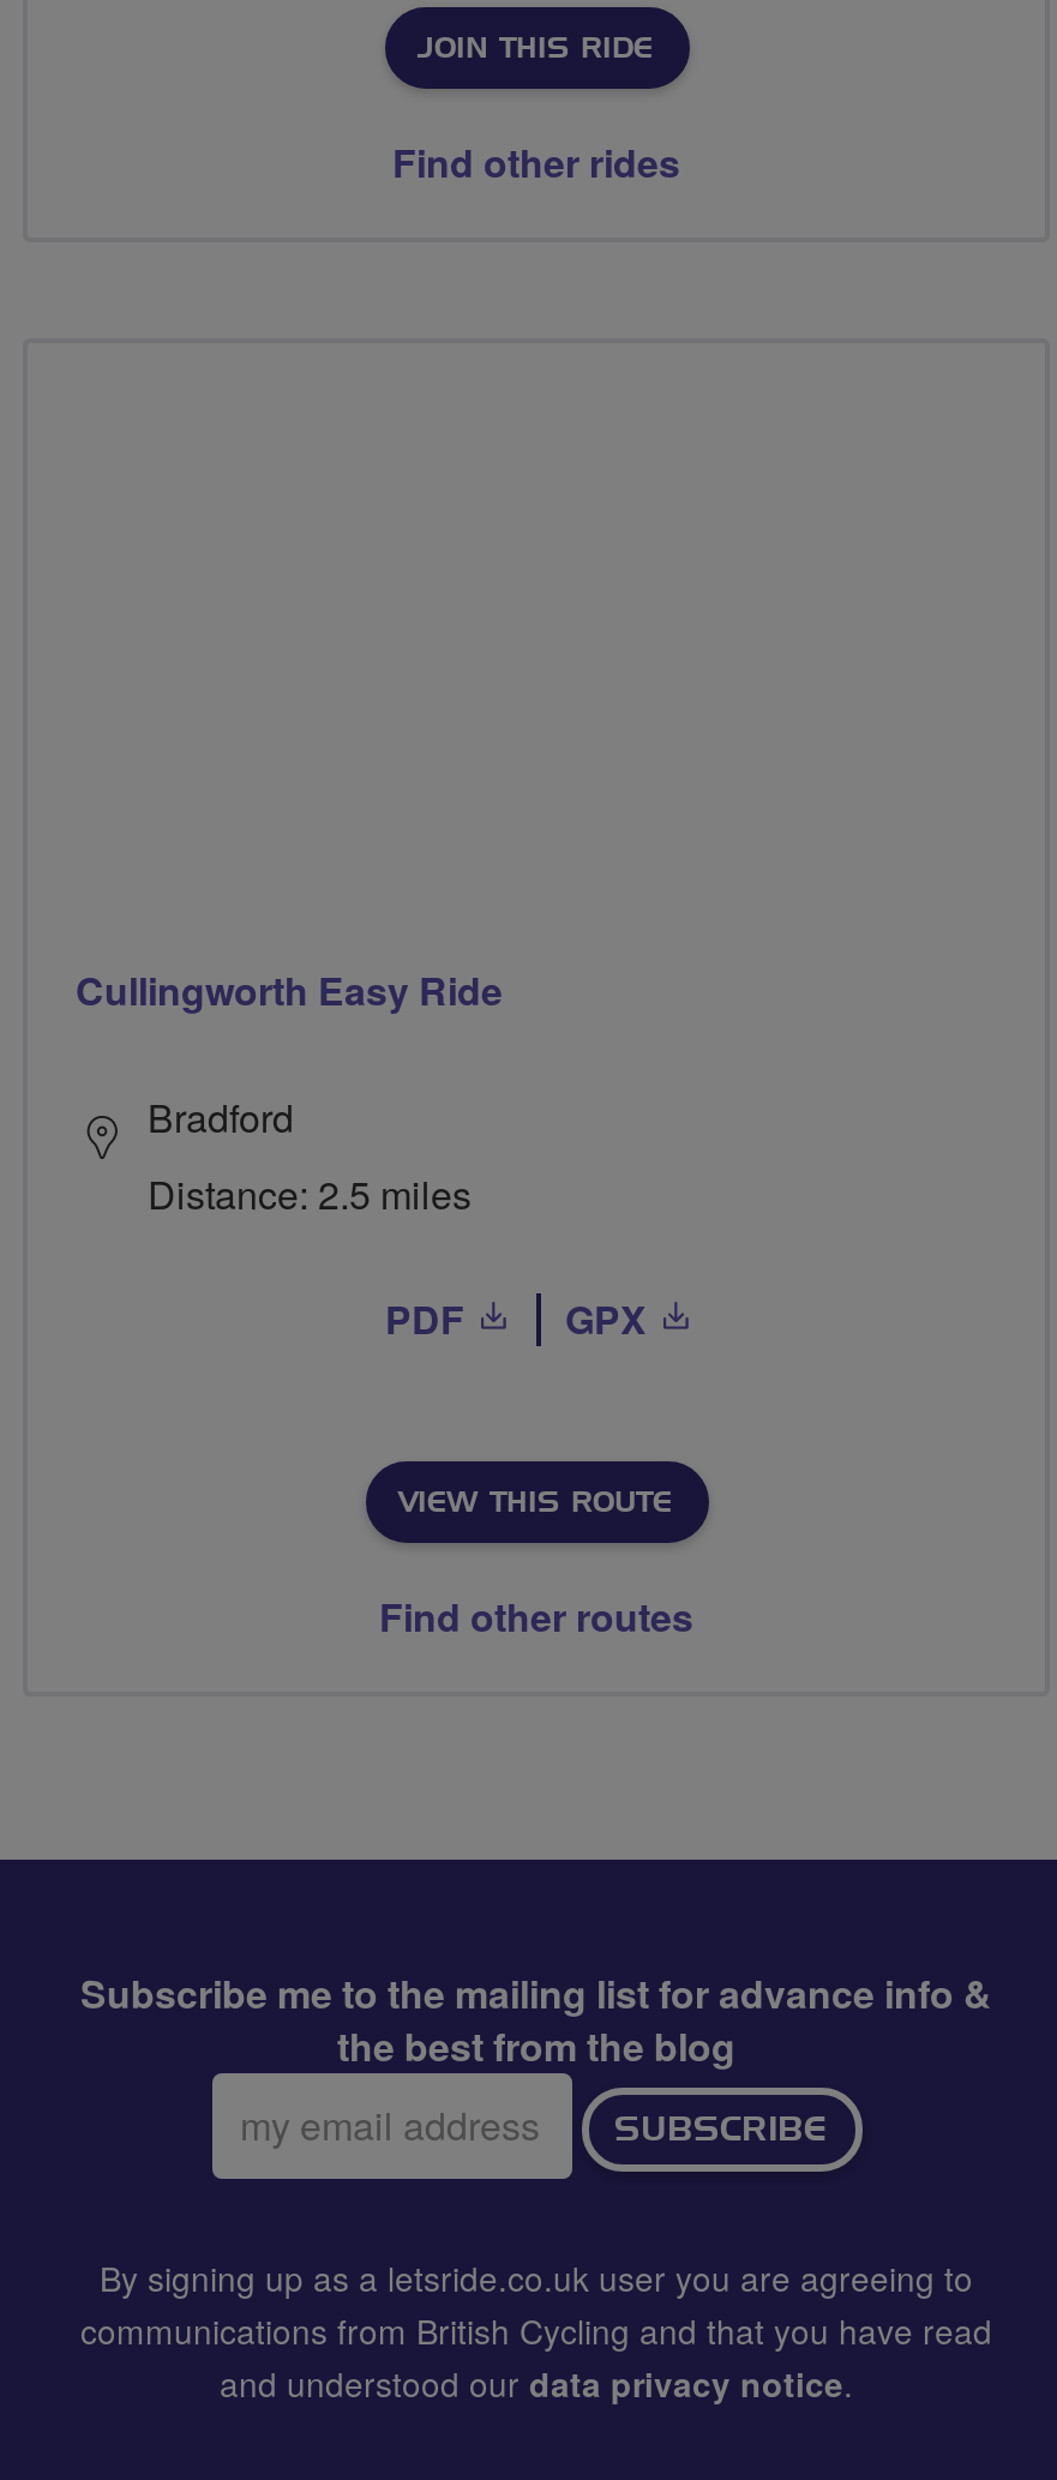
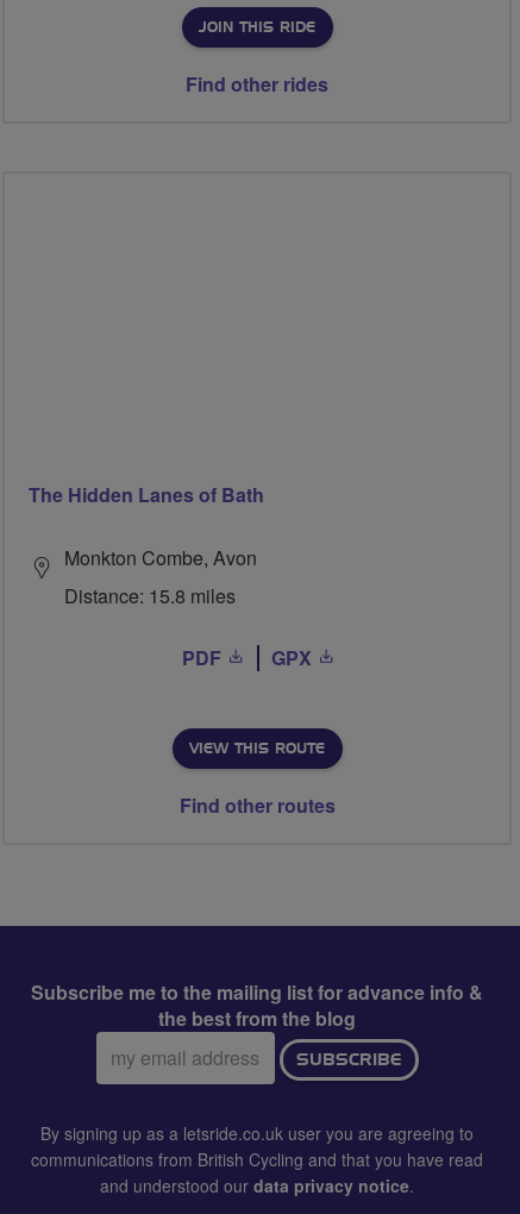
- Cullingworth Easy Ride
+ The Hidden Lanes of Bath

- Bradford
- Distance: 2.5 miles
+ Monkton Combe, Avon
+ Distance: 15.8 miles
